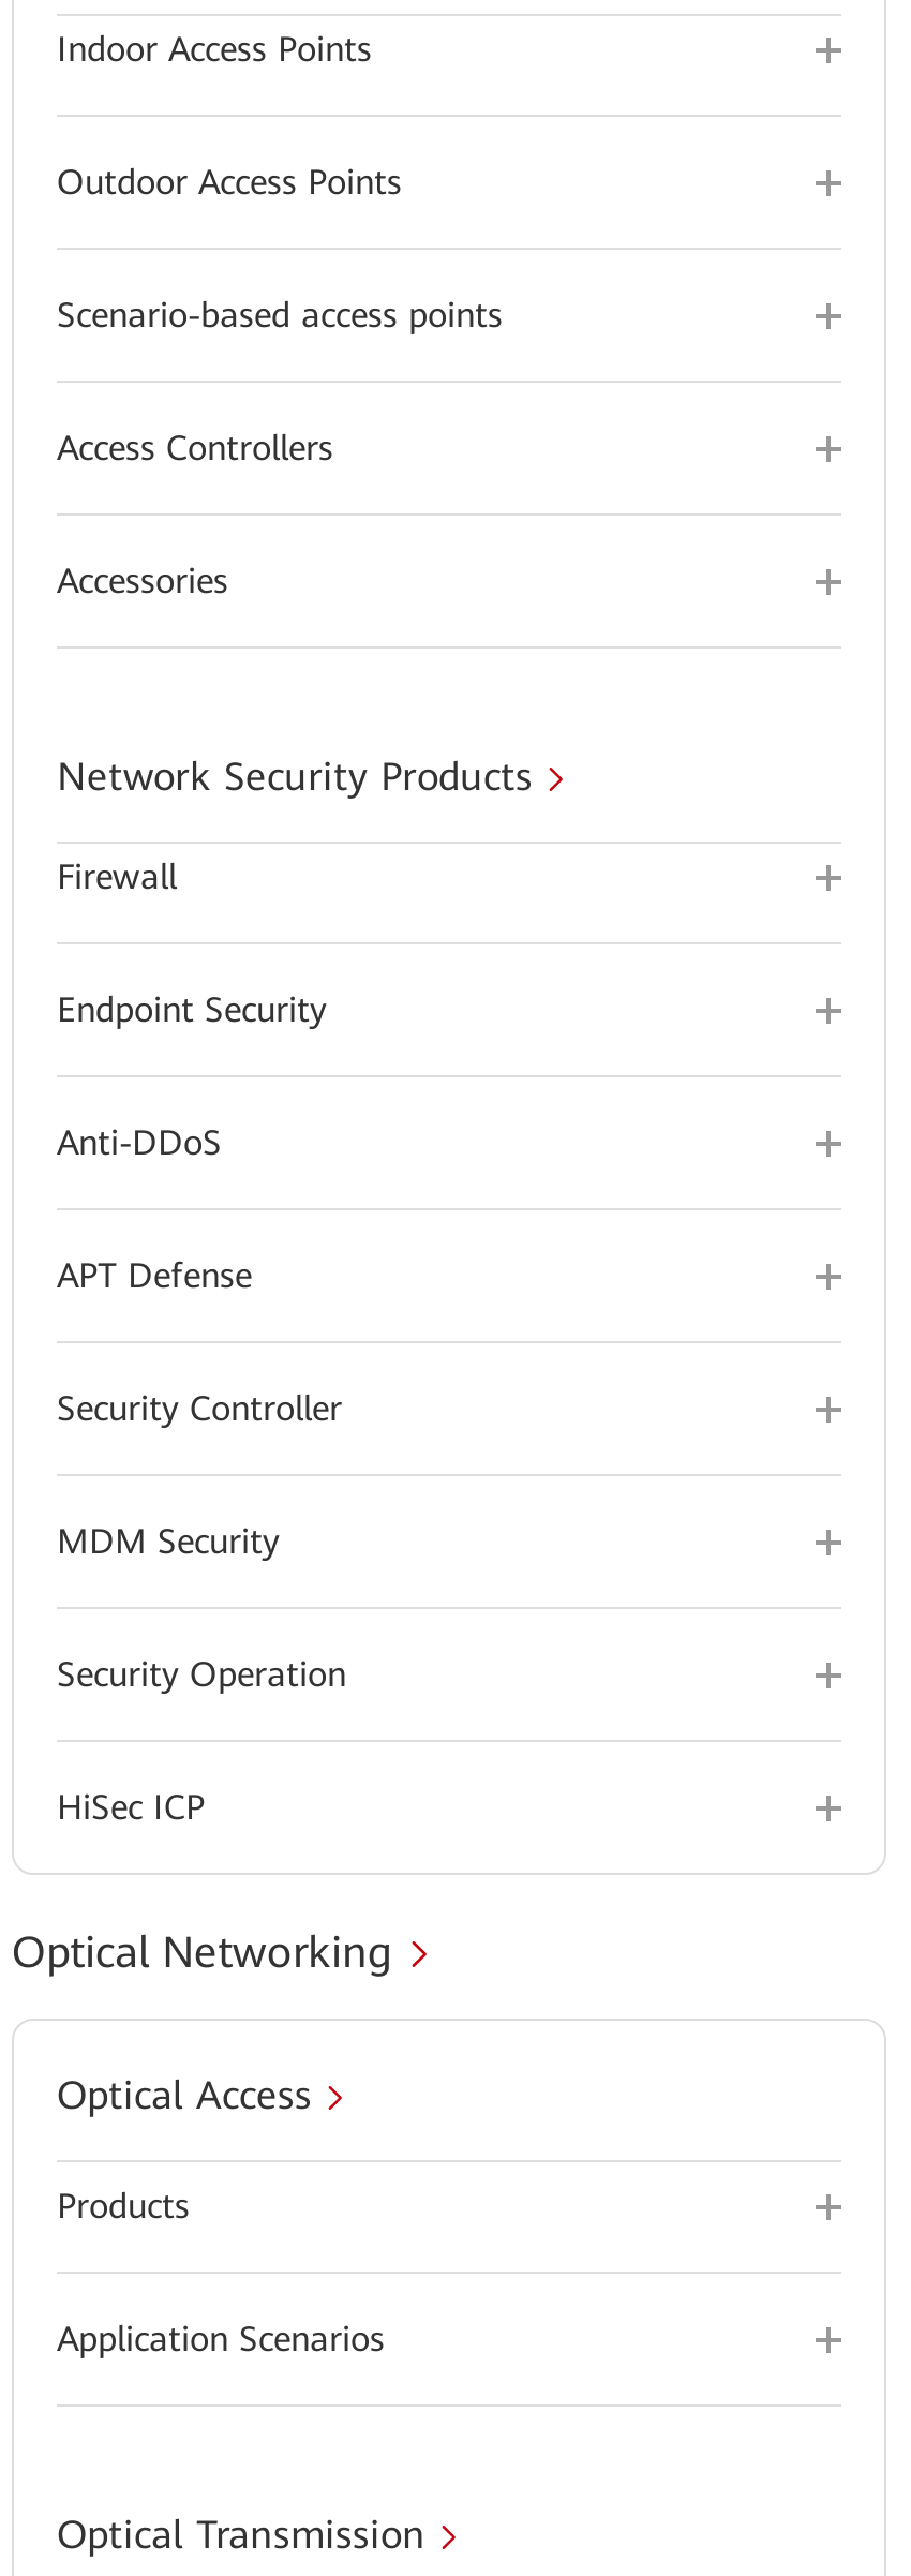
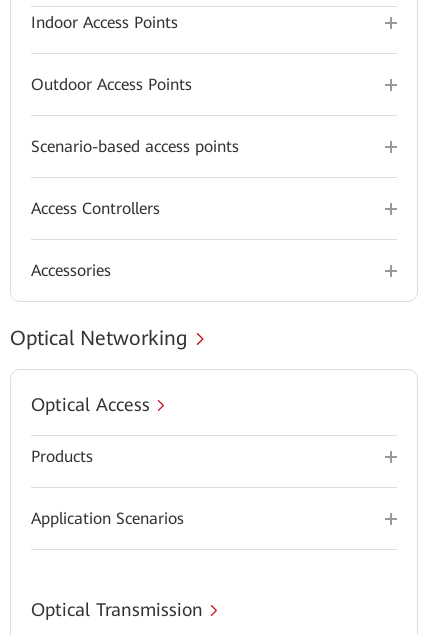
- Network Security Products
- Firewall
- Endpoint Security
- Anti-DDoS
- APT Defense
- Security Controller
- MDM Security
- Security Operation
- HiSec ICP
